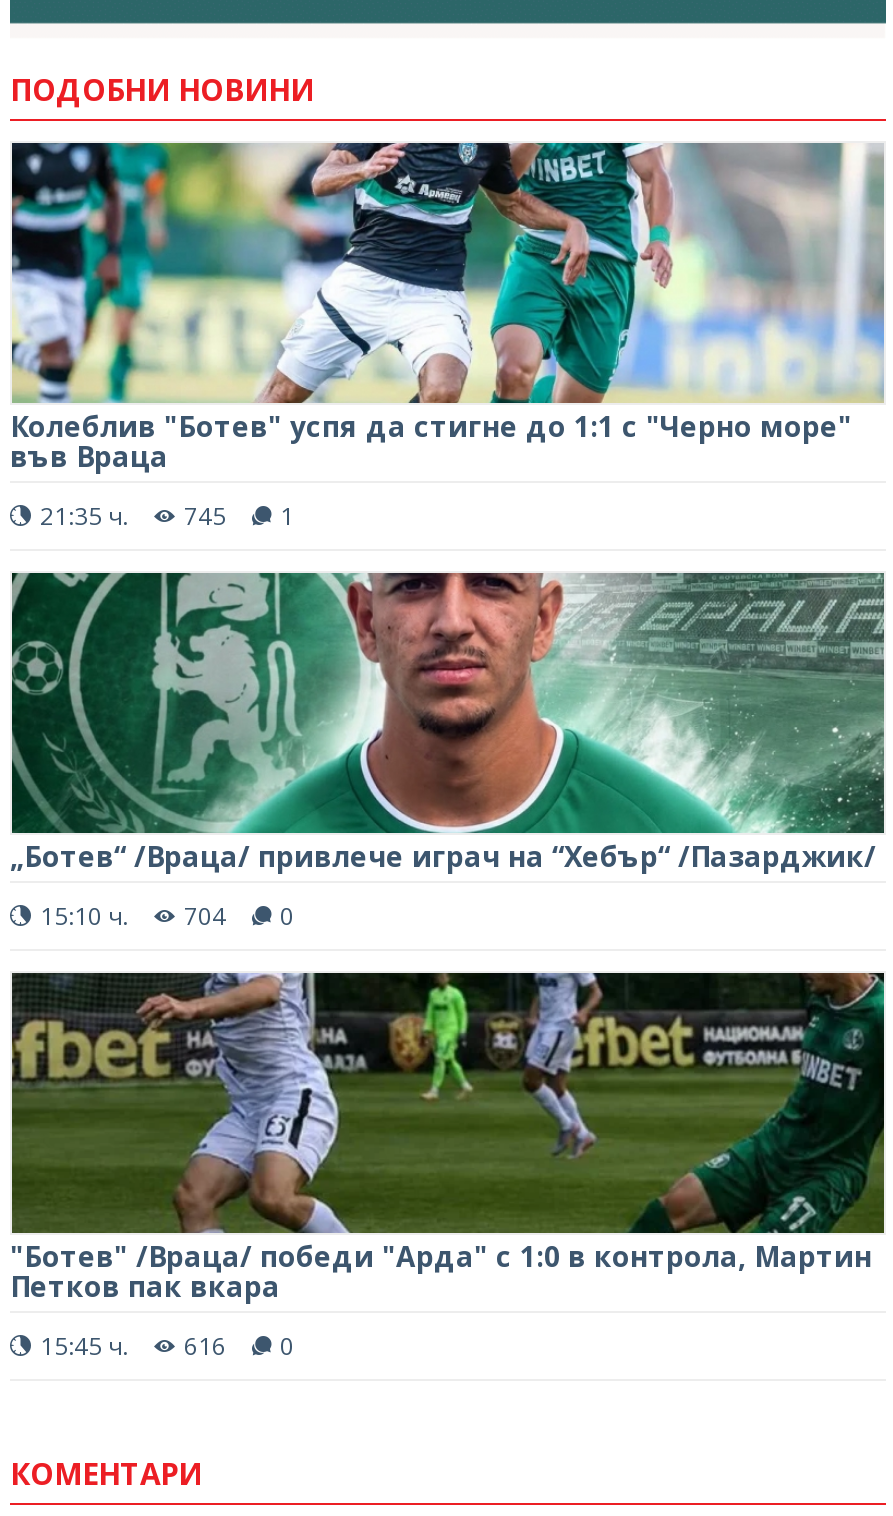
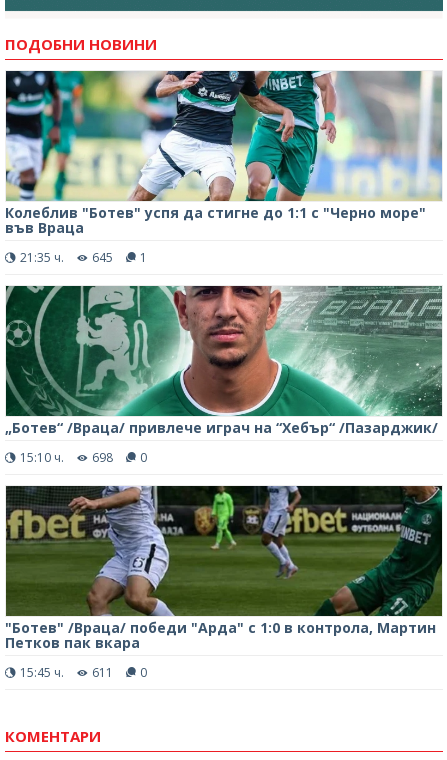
- 21:35 ч. 745 1
+ 21:35 ч. 645 1

- 15:10 ч. 704 0
+ 15:10 ч. 698 0

- 15:45 ч. 616 0
+ 15:45 ч. 611 0
